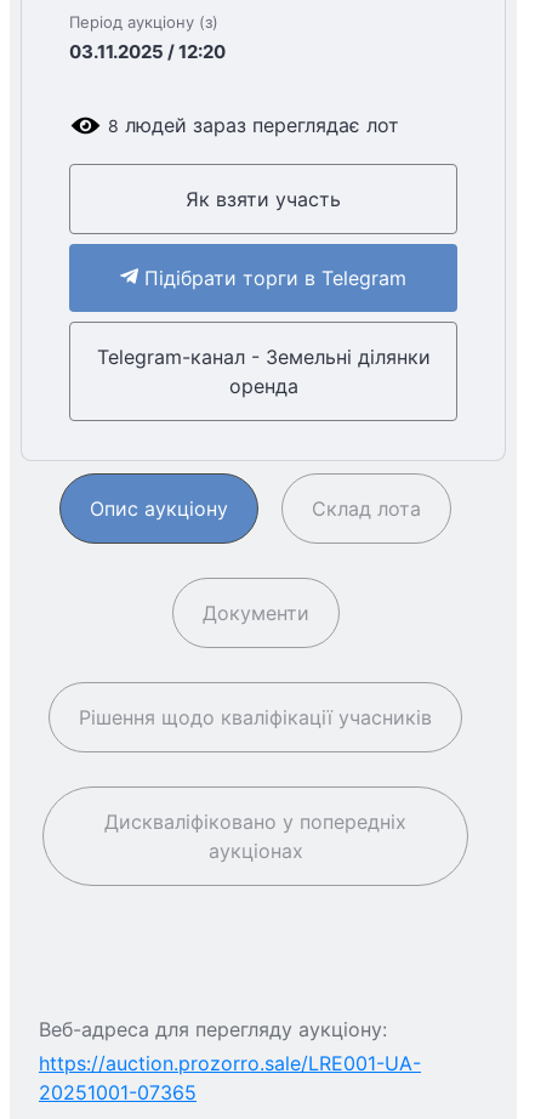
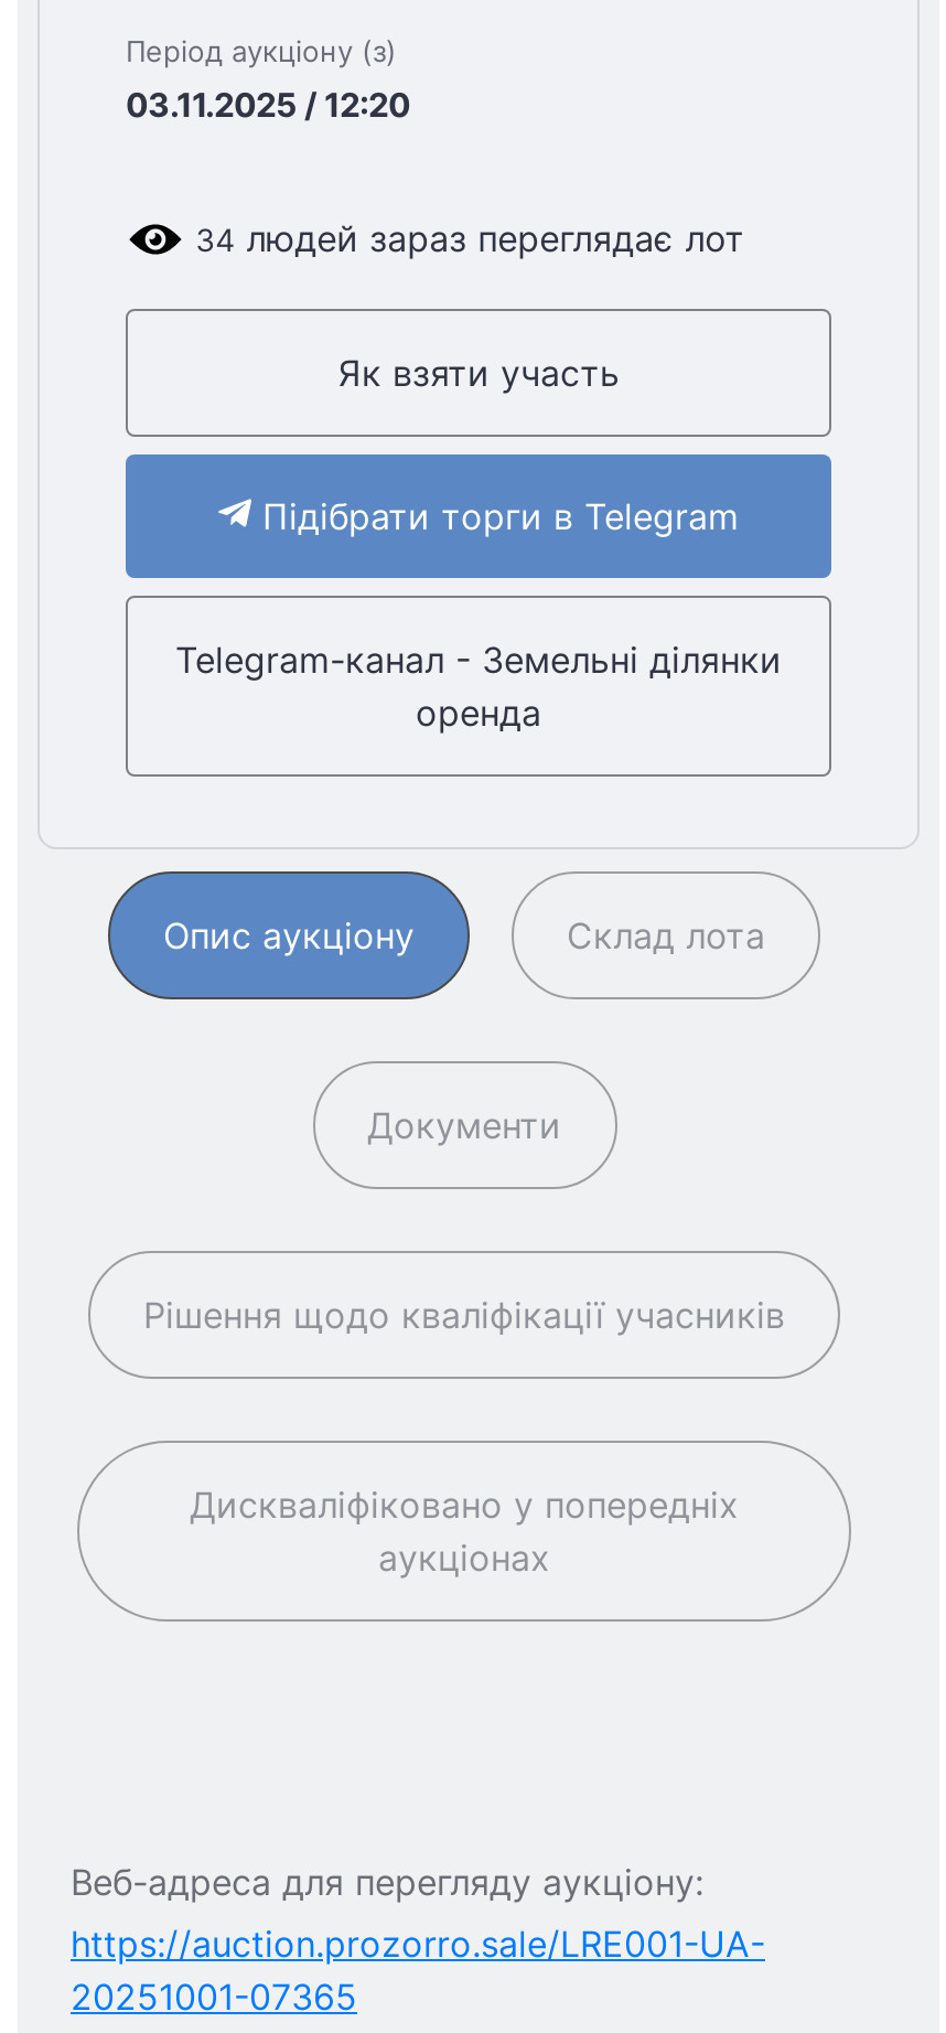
- 8 людей зараз переглядає лот
+ 34 людей зараз переглядає лот
